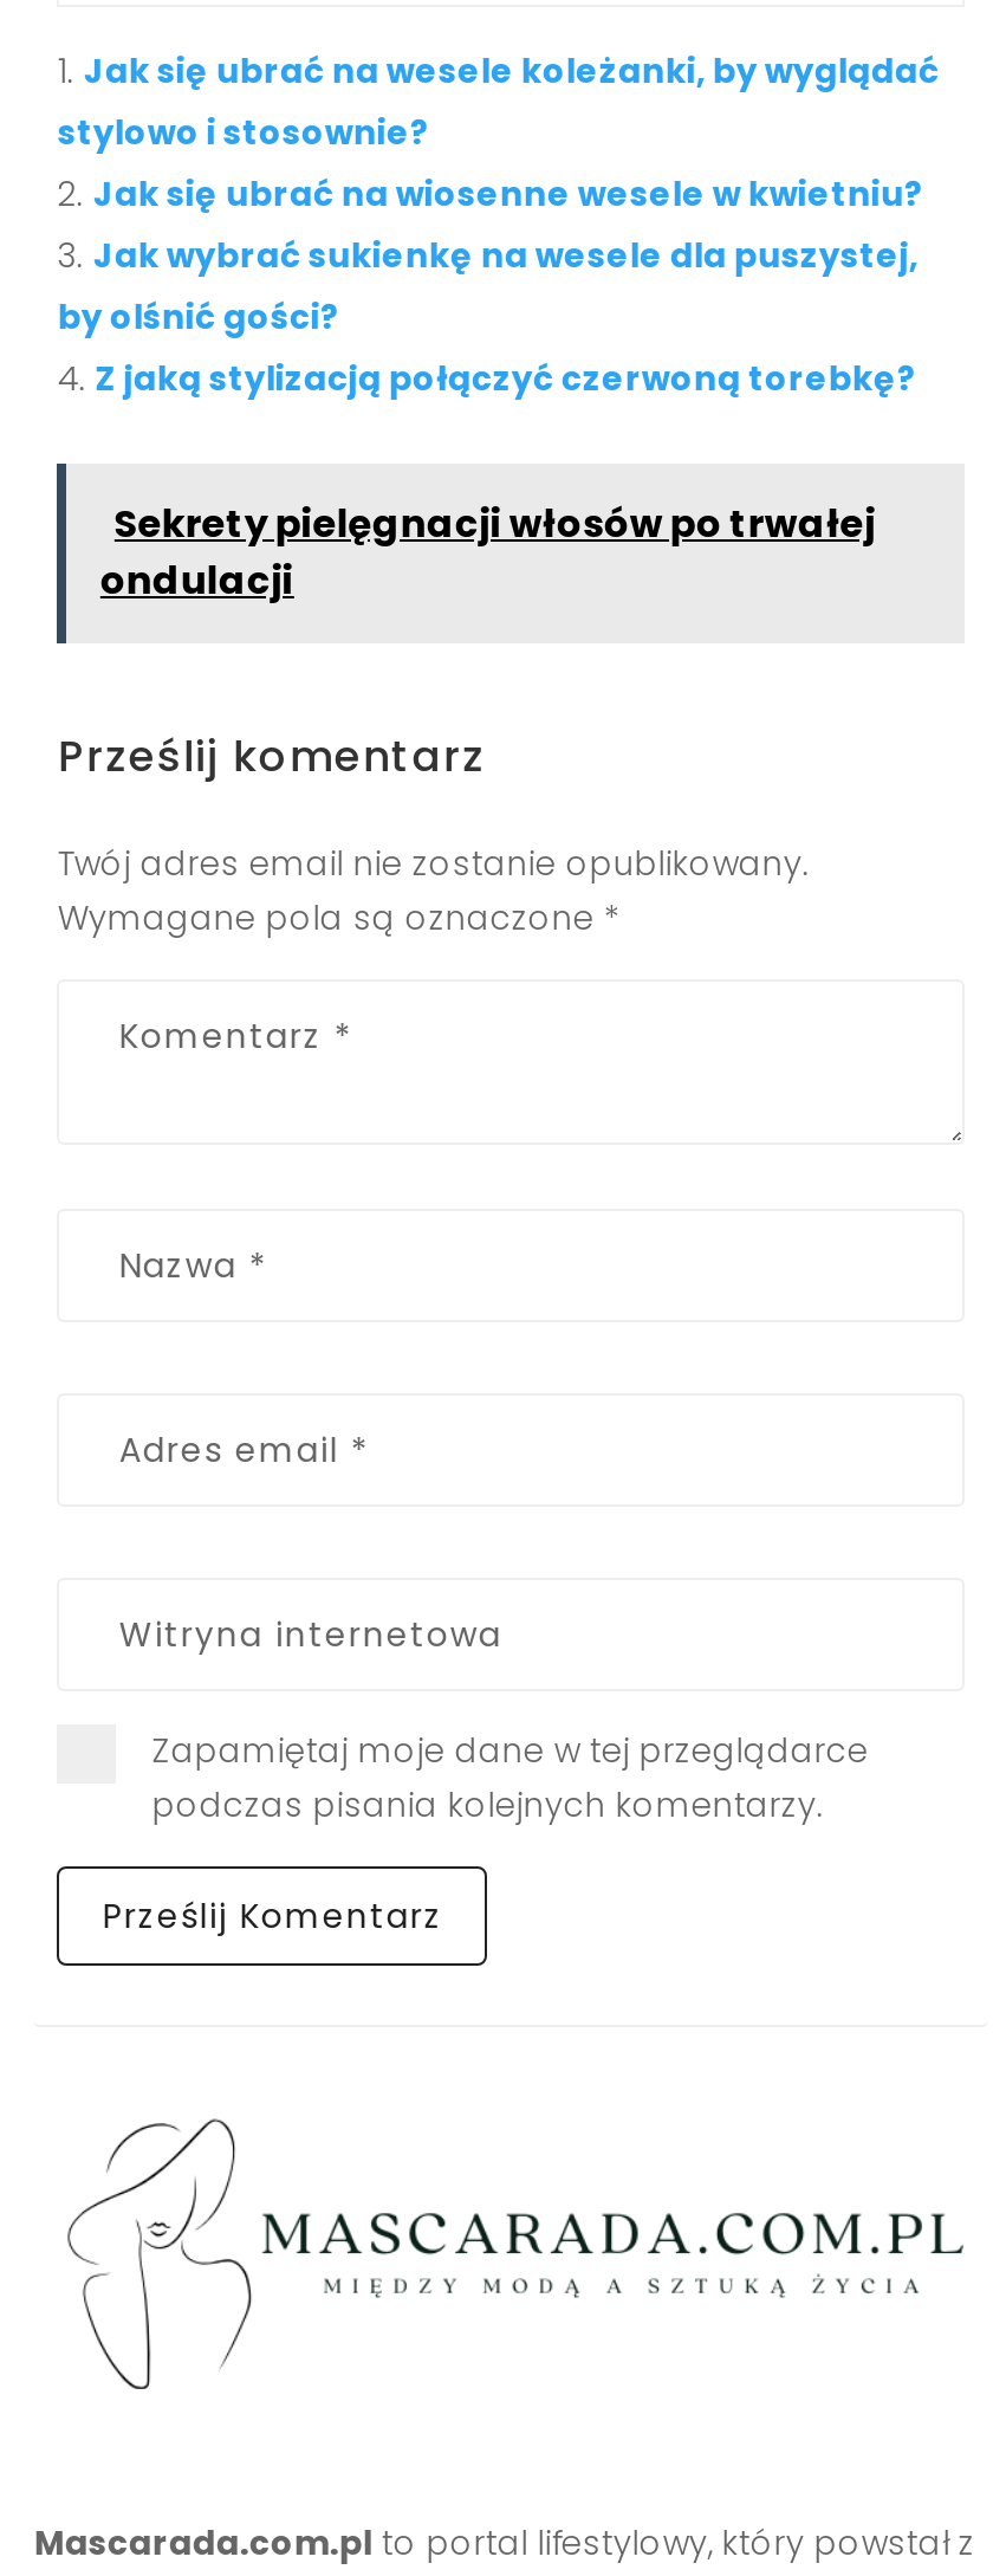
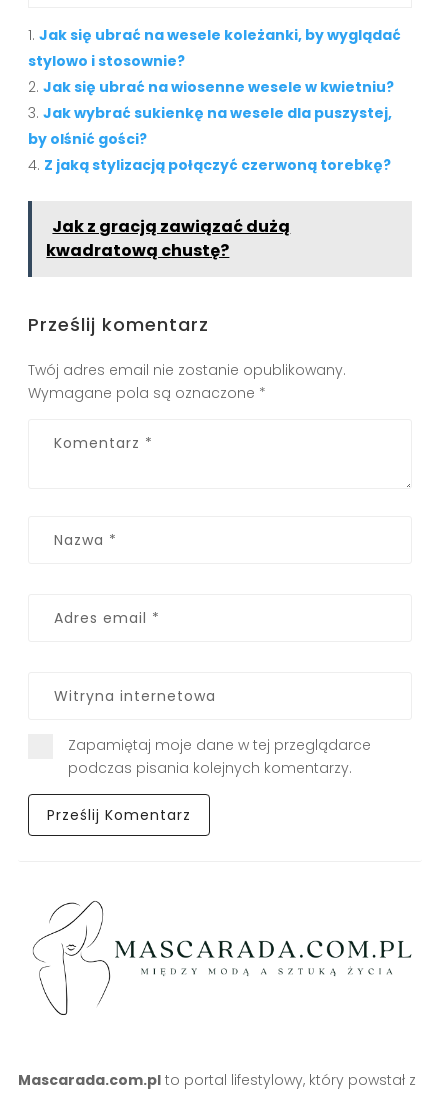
- Sekrety pielęgnacji włosów po trwałej
- ondulacji
+ Jak z gracją zawiązać dużą
+ kwadratową chustę?
